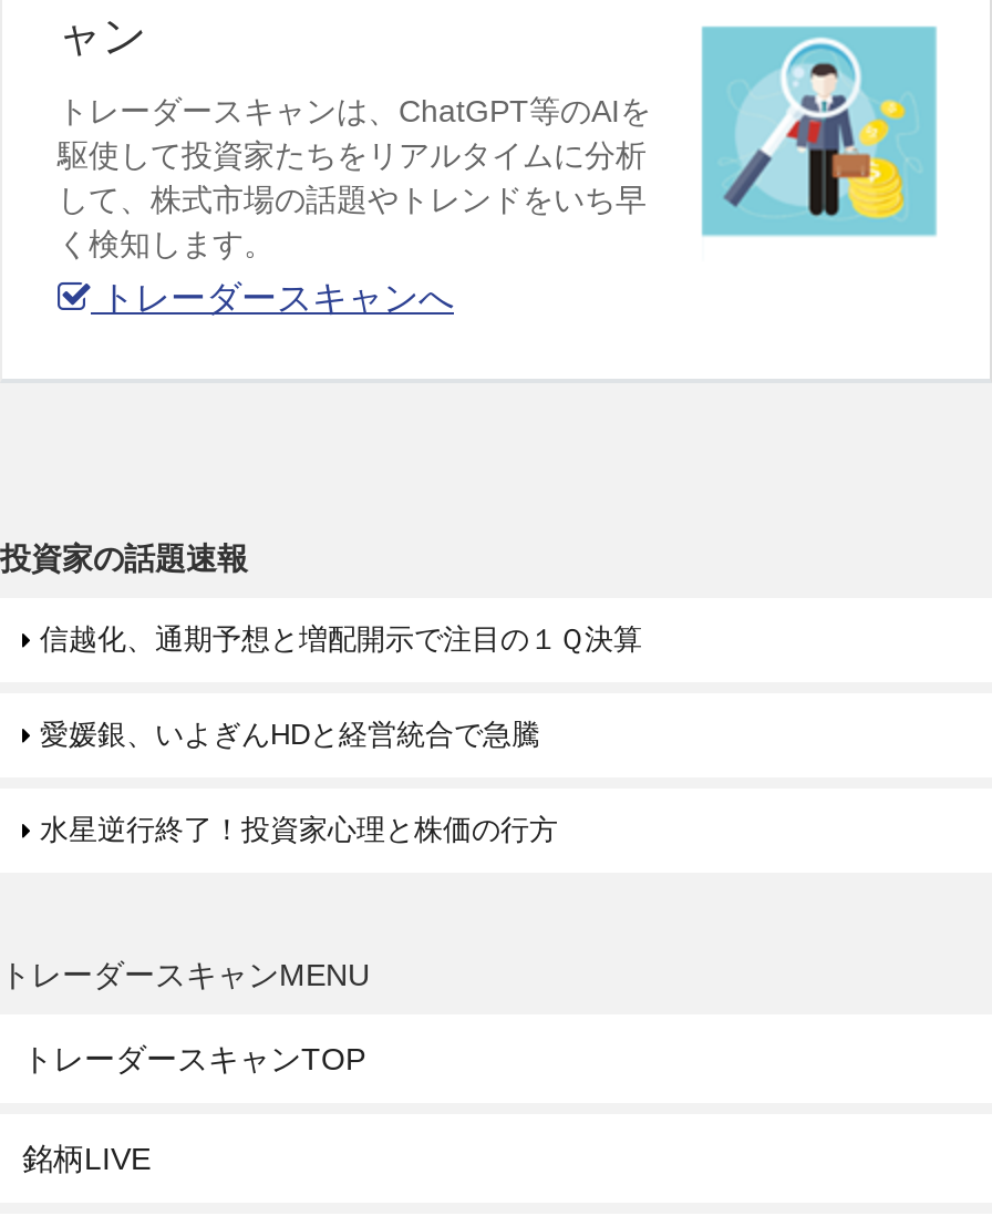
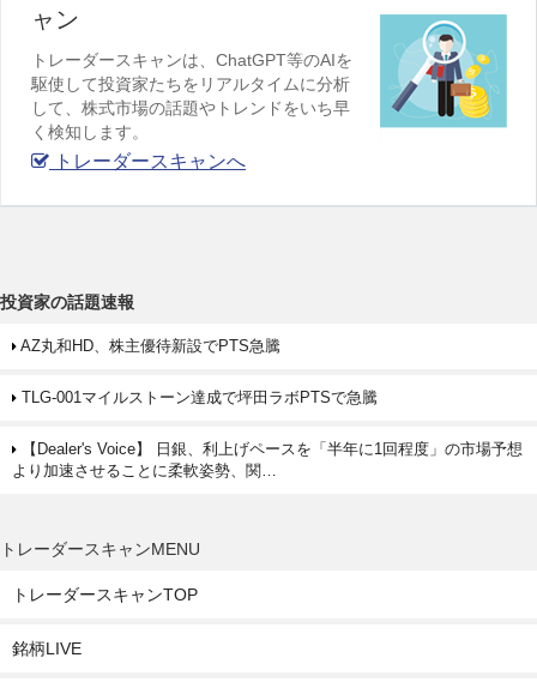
- 信越化、通期予想と増配開示で注目の１Ｑ決算
+ AZ丸和HD、株主優待新設でPTS急騰

- 愛媛銀、いよぎんHDと経営統合で急騰
+ TLG-001マイルストーン達成で坪田ラボPTSで急騰

- 水星逆行終了！投資家心理と株価の行方
+ 【Dealer's Voice】 日銀、利上げペースを「半年に1回程度」の市場予想
+ より加速させることに柔軟姿勢、関…
